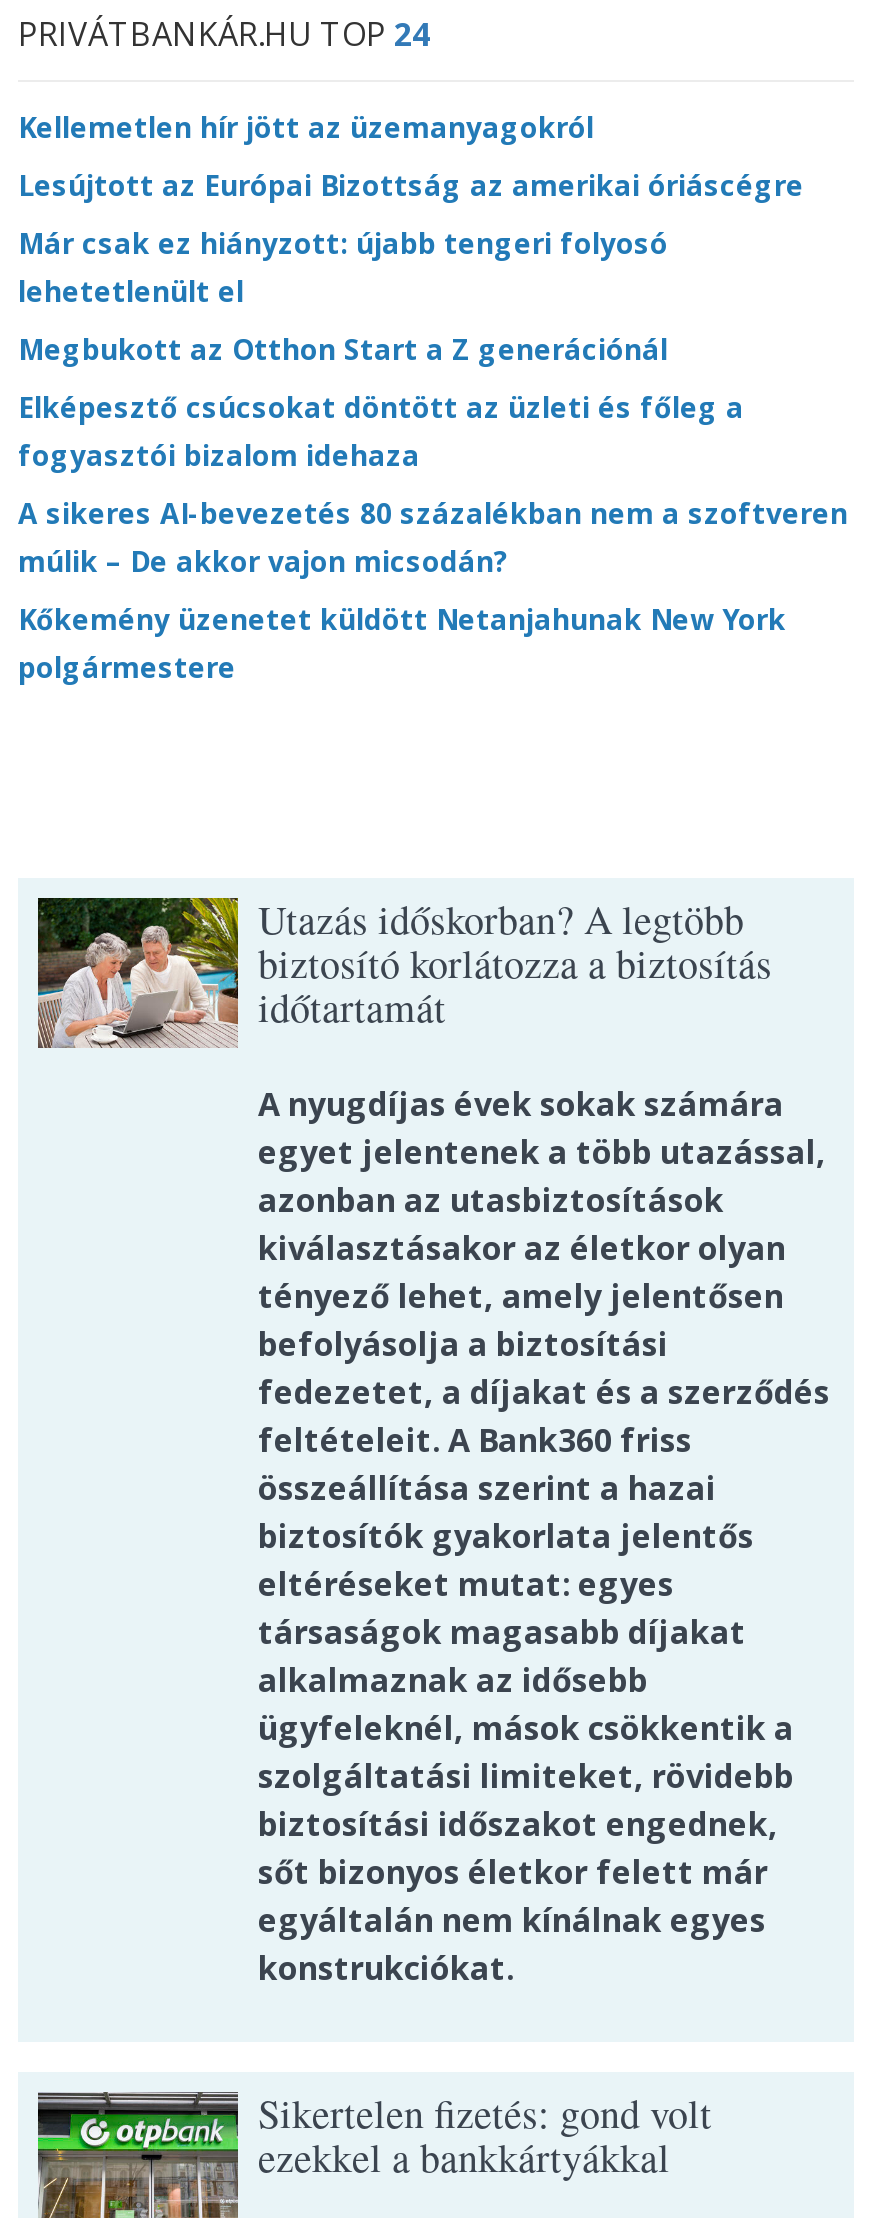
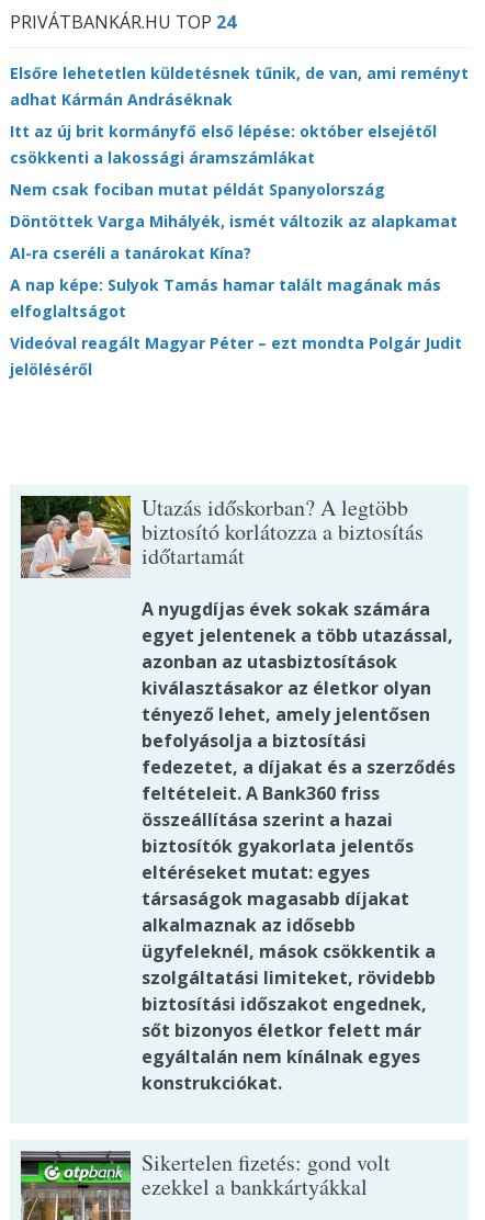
- Kellemetlen hír jött az üzemanyagokról
+ Elsőre lehetetlen küldetésnek tűnik, de van, ami reményt
+ adhat Kármán Andráséknak

- Lesújtott az Európai Bizottság az amerikai óriáscégre
+ Itt az új brit kormányfő első lépése: október elsejétől
+ csökkenti a lakossági áramszámlákat

- Már csak ez hiányzott: újabb tengeri folyosó
- lehetetlenült el
+ Nem csak fociban mutat példát Spanyolország

- Megbukott az Otthon Start a Z generációnál
+ Döntöttek Varga Mihályék, ismét változik az alapkamat

- Elképesztő csúcsokat döntött az üzleti és főleg a
- fogyasztói bizalom idehaza
+ AI-ra cseréli a tanárokat Kína?

- A sikeres AI-bevezetés 80 százalékban nem a szoftveren
- múlik – De akkor vajon micsodán?
+ A nap képe: Sulyok Tamás hamar talált magának más
+ elfoglaltságot

- Kőkemény üzenetet küldött Netanjahunak New York
- polgármestere
+ Videóval reagált Magyar Péter – ezt mondta Polgár Judit
+ jelöléséről
